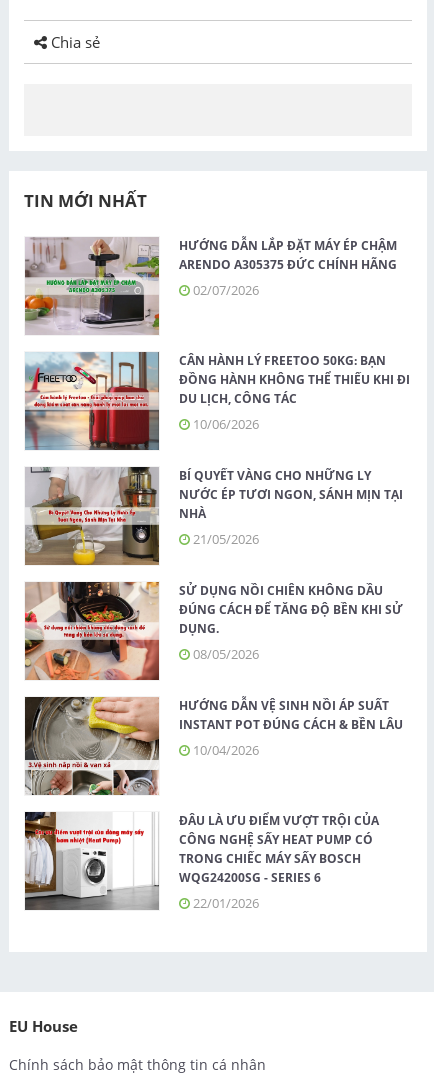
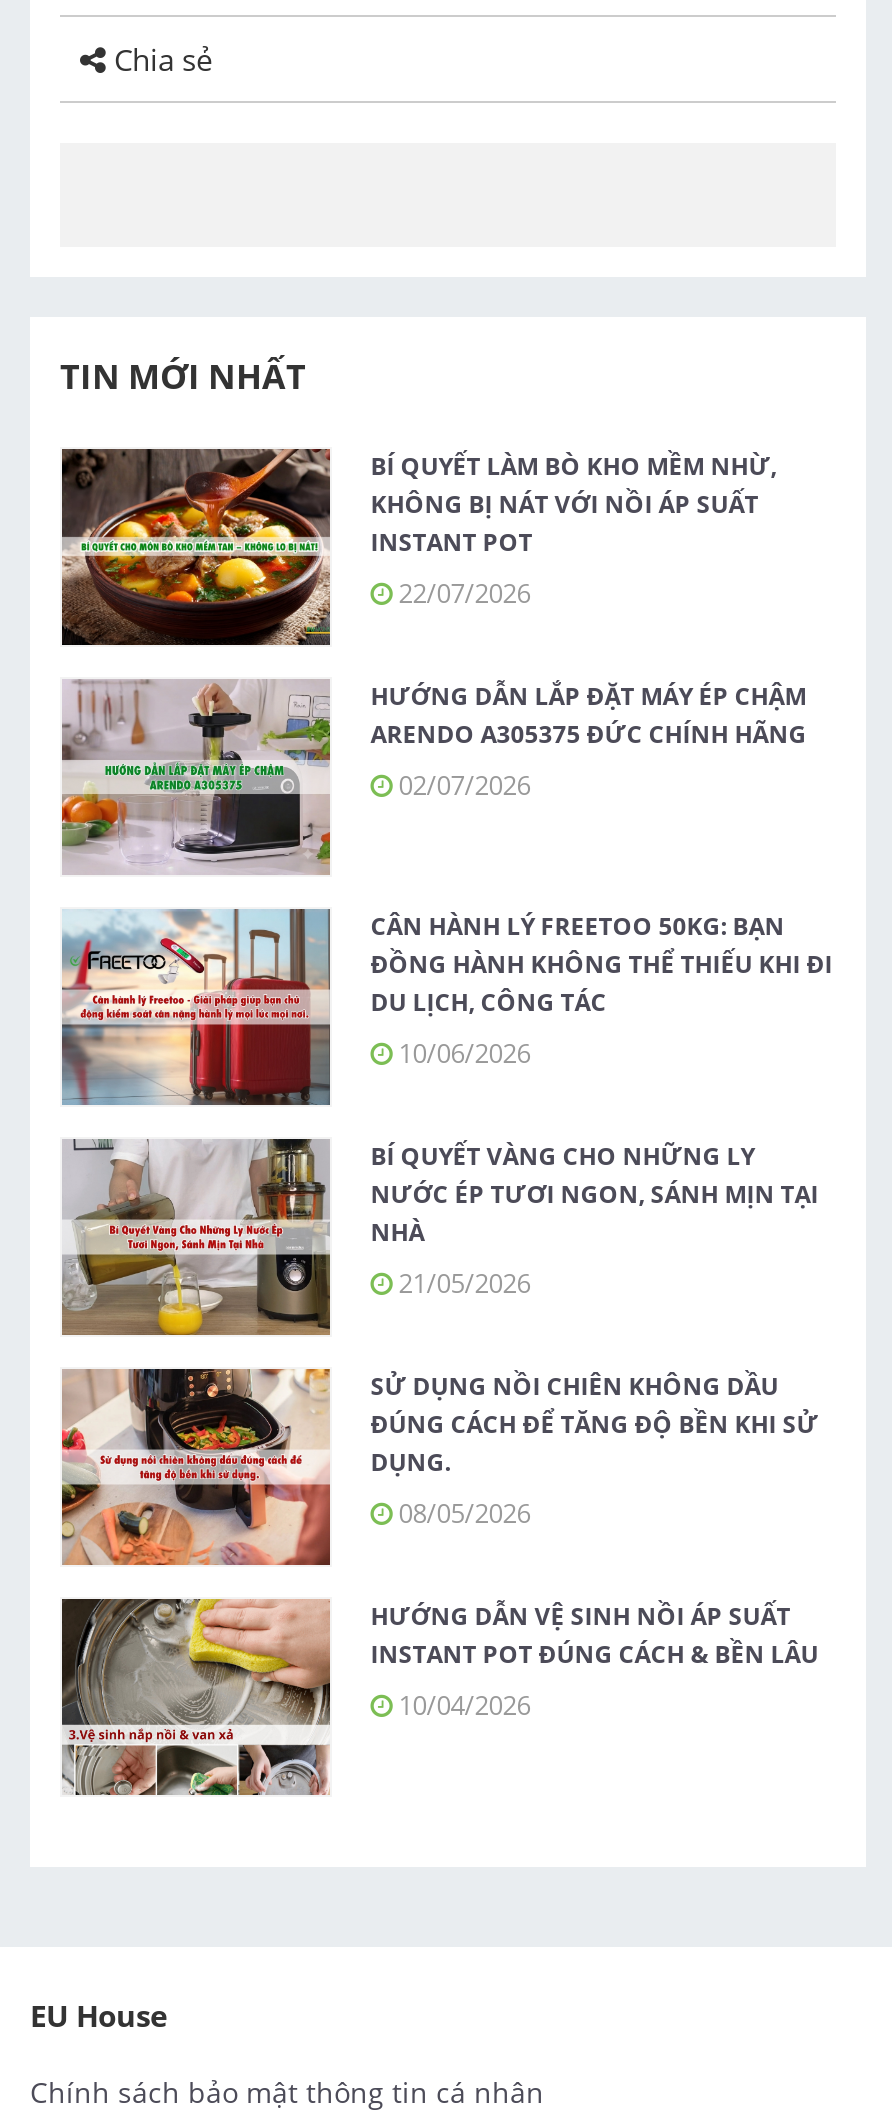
+ [image]
+ BÍ QUYẾT LÀM BÒ KHO MỀM NHỪ,
+ KHÔNG BỊ NÁT VỚI NỒI ÁP SUẤT
+ INSTANT POT
+ 22/07/2026

moved down: [image] | HƯỚNG DẪN LẮP ĐẶT MÁY ÉP CHẬM | ARENDO A305375 ĐỨC CHÍNH HÃNG | ... | INSTANT POT ĐÚNG CÁCH & BỀN LÂU | 10/04/2026

- [image]
- ĐÂU LÀ ƯU ĐIỂM VƯỢT TRỘI CỦA
- CÔNG NGHỆ SẤY HEAT PUMP CÓ
- TRONG CHIẾC MÁY SẤY BOSCH
- WQG24200SG - SERIES 6
- 22/01/2026
